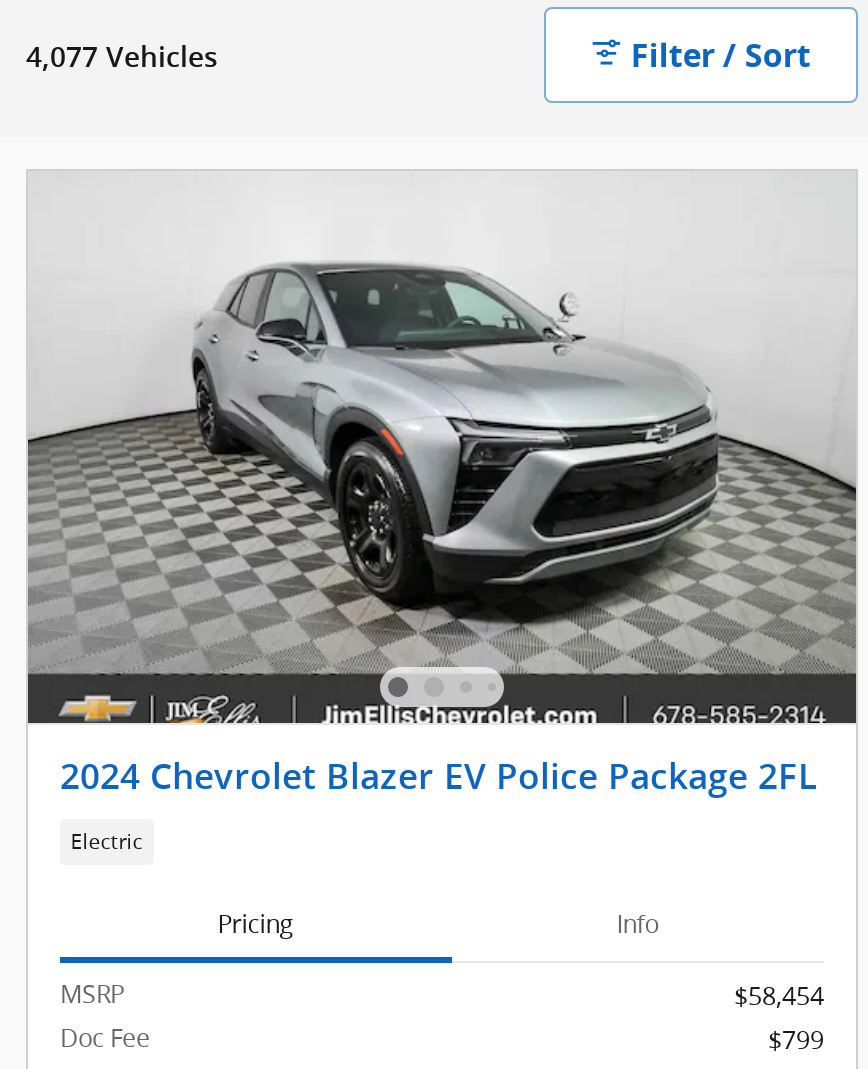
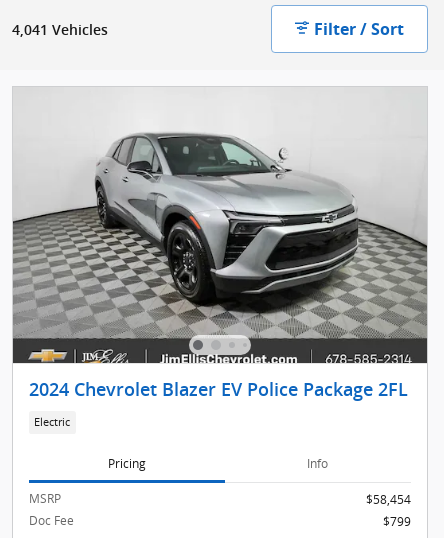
- 4,077 Vehicles
+ 4,041 Vehicles
